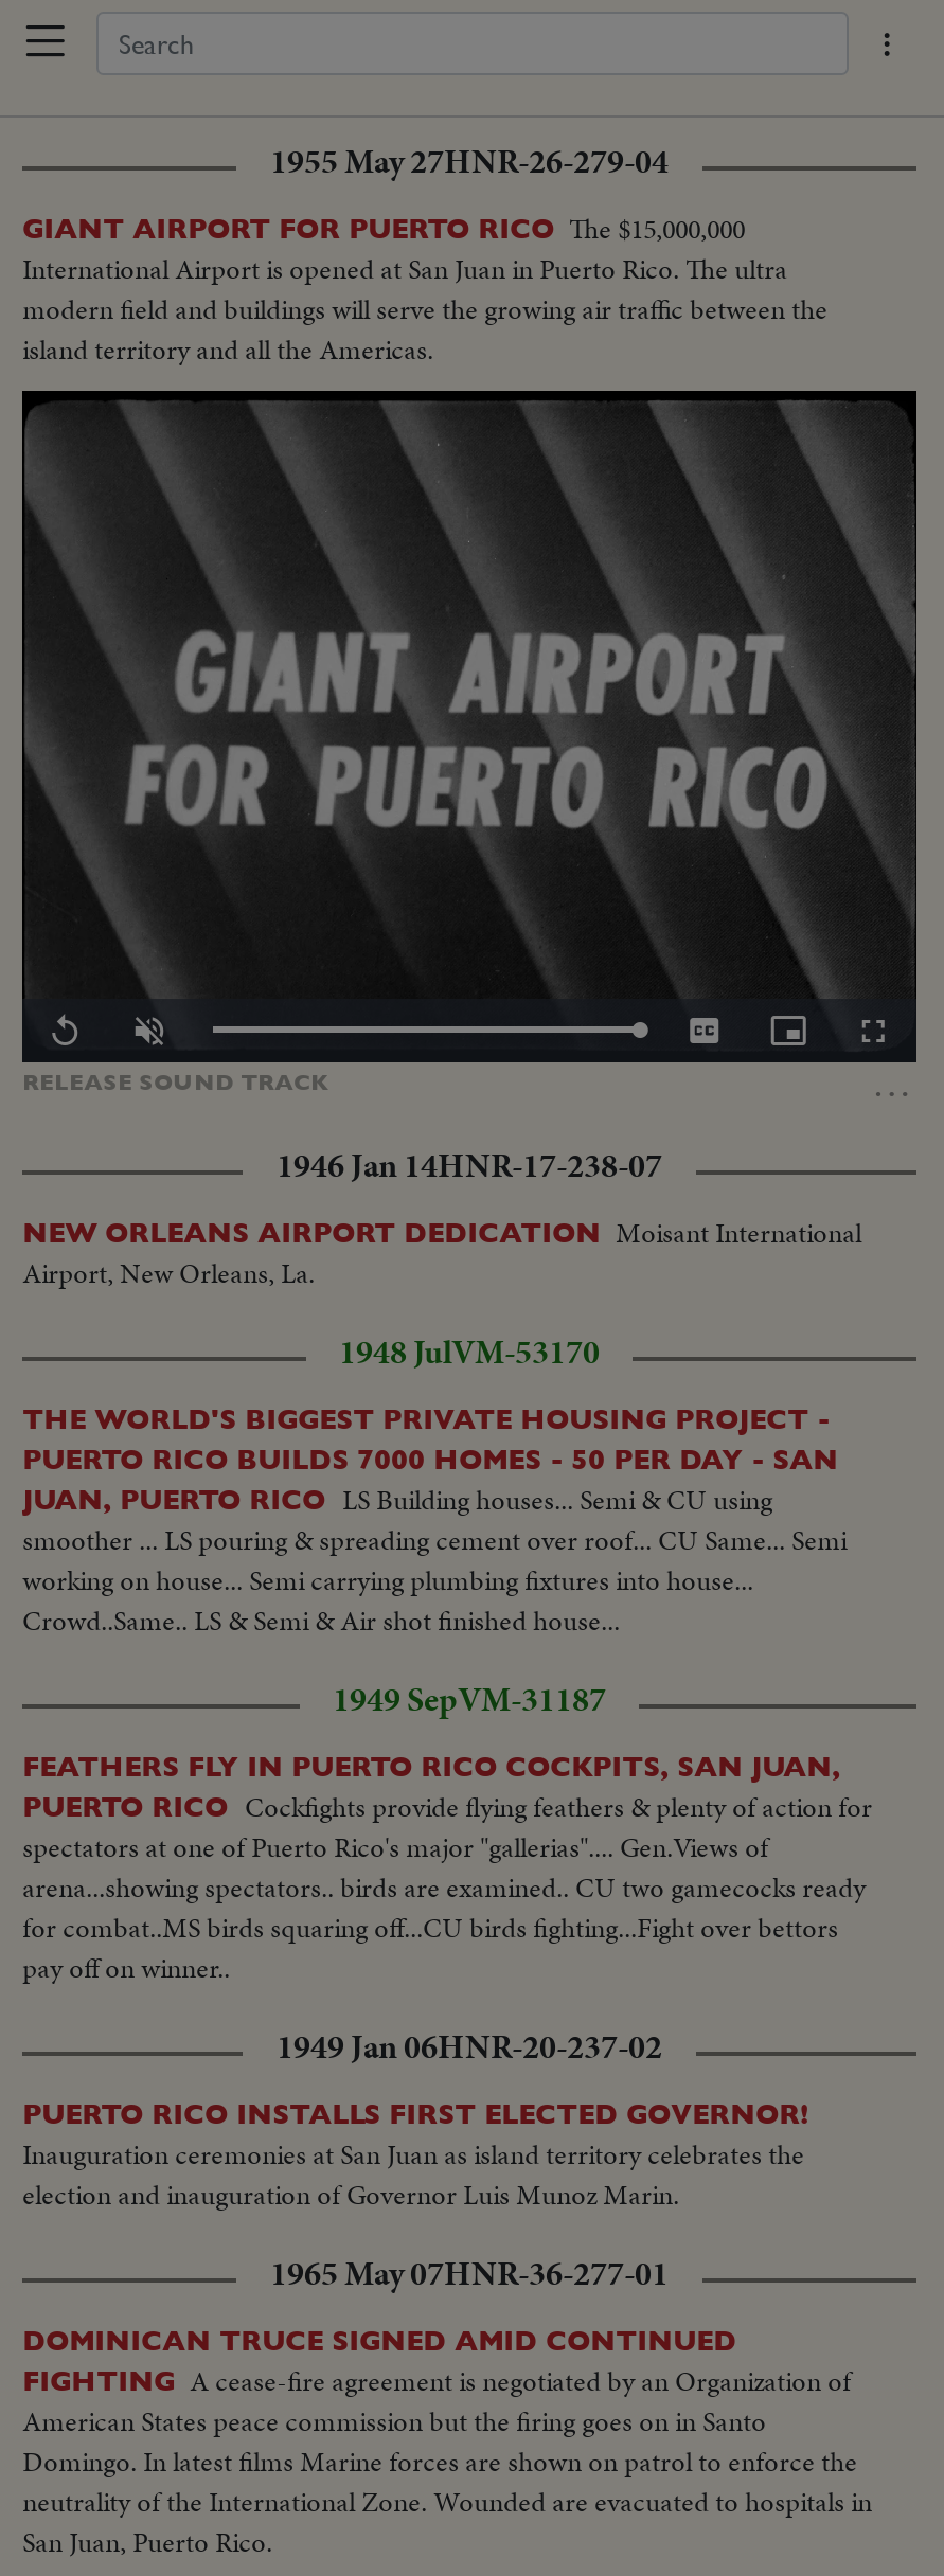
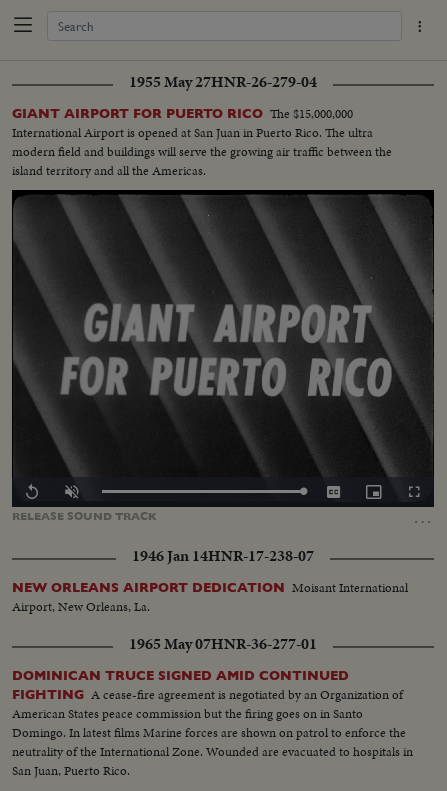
- 1948 JulVM-53170
- THE WORLD'S BIGGEST PRIVATE HOUSING PROJECT -
- PUERTO RICO BUILDS 7000 HOMES - 50 PER DAY - SAN
- JUAN, PUERTO RICO LS Building houses... Semi & CU using
- smoother ... LS pouring & spreading cement over roof... CU Same... Semi
- working on house... Semi carrying plumbing fixtures into house...
- Crowd..Same.. LS & Semi & Air shot finished house...
- 1949 SepVM-31187
- FEATHERS FLY IN PUERTO RICO COCKPITS, SAN JUAN,
- PUERTO RICO Cockfights provide flying feathers & plenty of action for
- spectators at one of Puerto Rico's major "gallerias".... Gen.Views of
- arena...showing spectators.. birds are examined.. CU two gamecocks ready
- for combat..MS birds squaring off...CU birds fighting...Fight over bettors
- pay off on winner..
- 1949 Jan 06HNR-20-237-02
- PUERTO RICO INSTALLS FIRST ELECTED GOVERNOR!
- Inauguration ceremonies at San Juan as island territory celebrates the
- election and inauguration of Governor Luis Munoz Marin.
